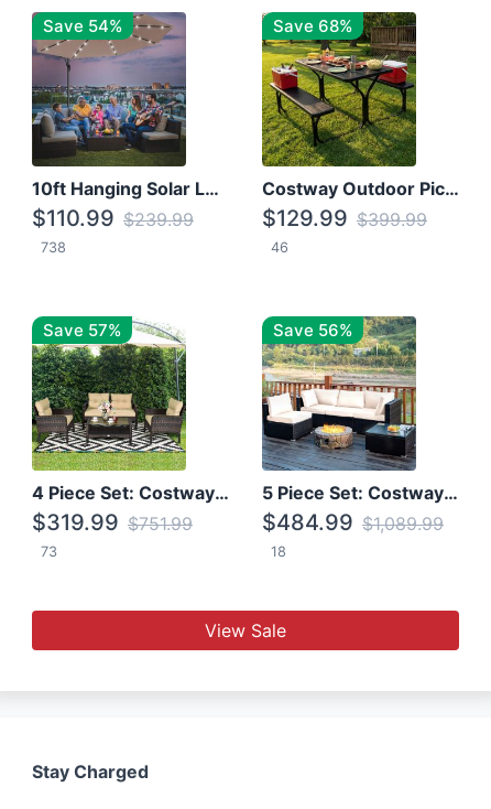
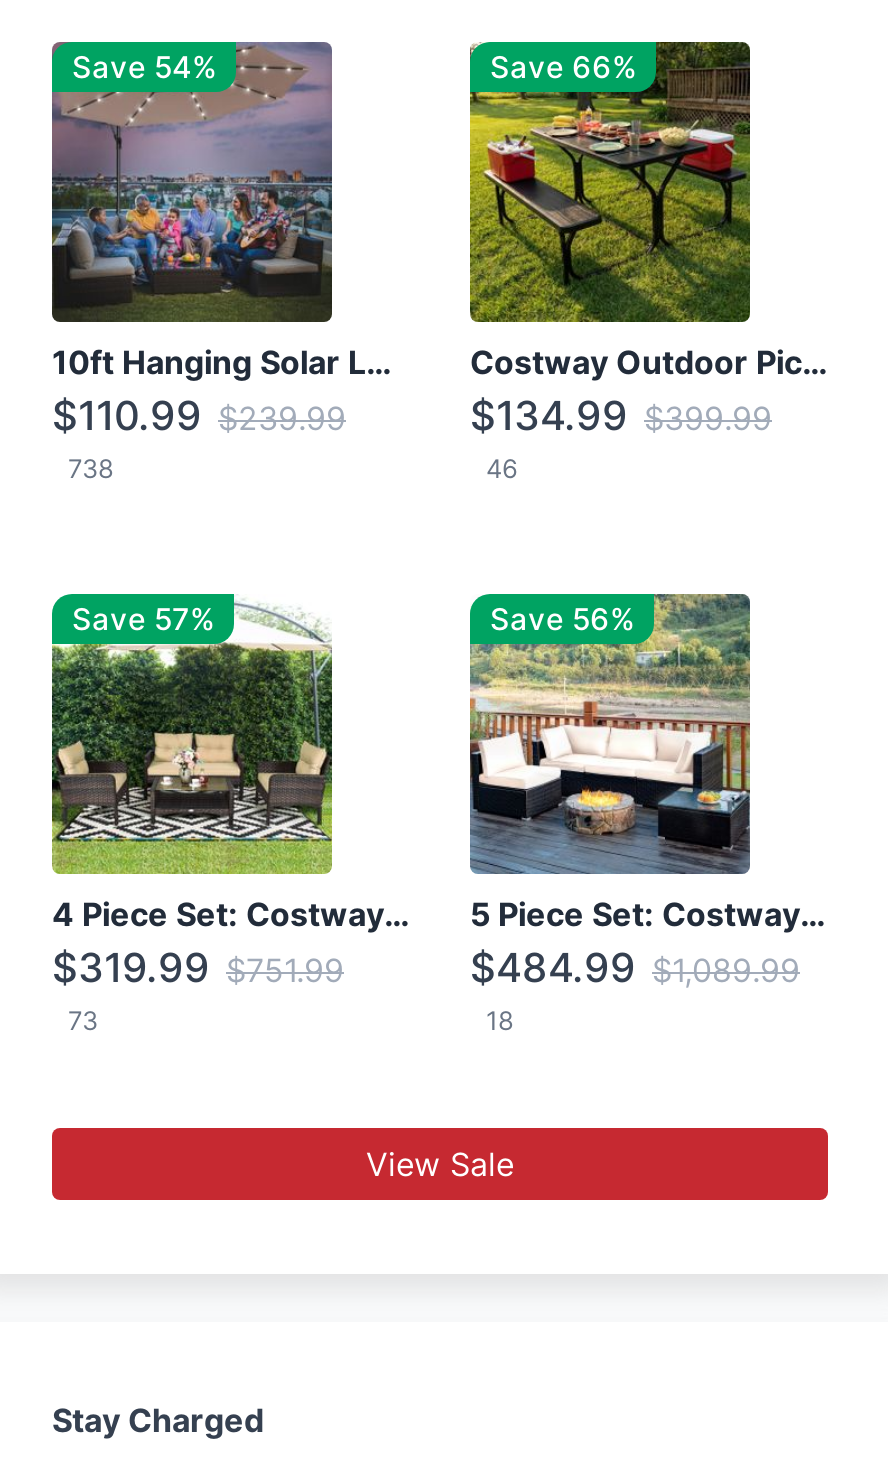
- Save 68%
+ Save 66%

- $129.99 $399.99
+ $134.99 $399.99
